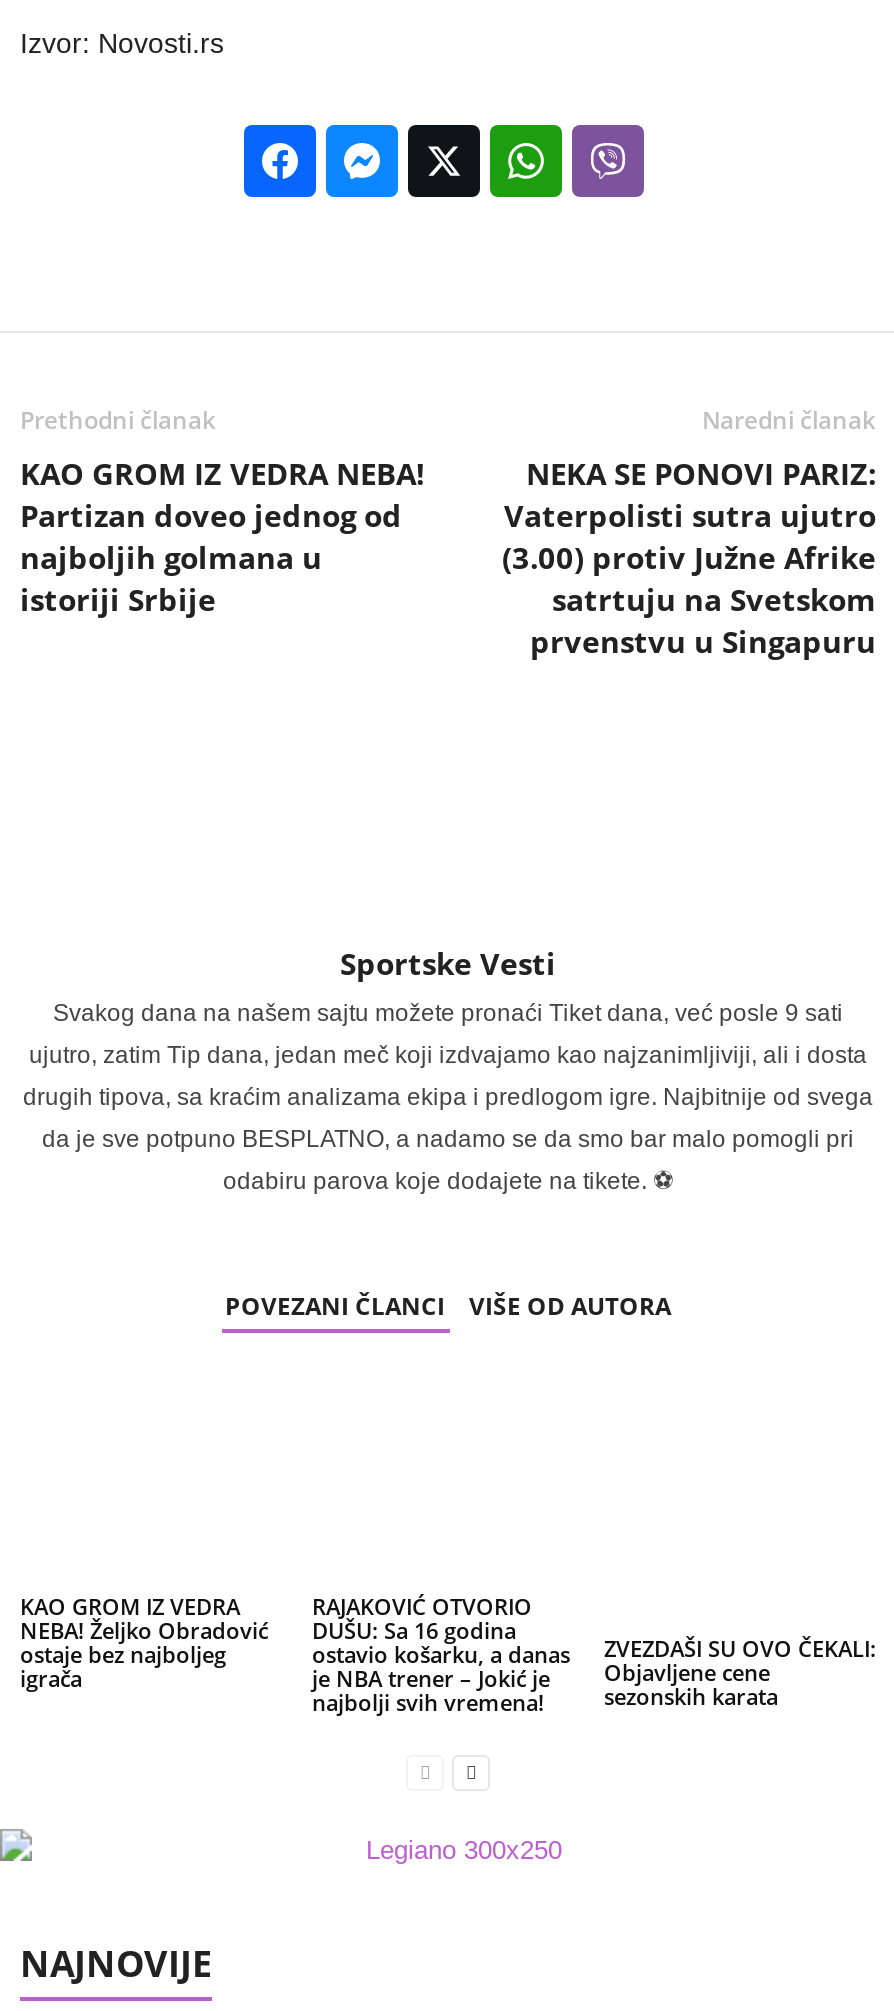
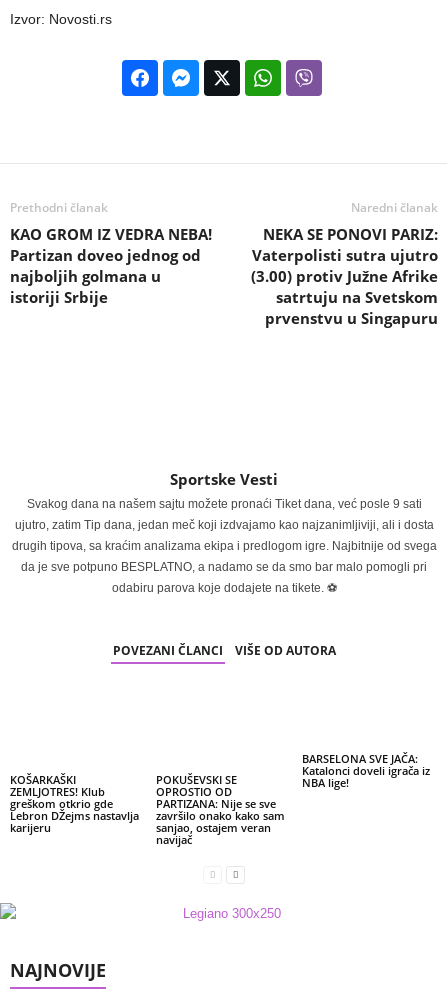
- KAO GROM IZ VEDRA
- NEBA! Željko Obradović
- ostaje bez najboljeg
- igrača
+ KOŠARKAŠKI
+ ZEMLJOTRES! Klub
+ greškom otkrio gde
+ Lebron DŽejms nastavlja
+ karijeru

- RAJAKOVIĆ OTVORIO
- DUŠU: Sa 16 godina
- ostavio košarku, a danas
- je NBA trener – Jokić je
- najbolji svih vremena!
+ POKUŠEVSKI SE
+ OPROSTIO OD
+ PARTIZANA: Nije se sve
+ završilo onako kako sam
+ sanjao, ostajem veran
+ navijač

- ZVEZDAŠI SU OVO ČEKALI:
- Objavljene cene
- sezonskih karata
+ BARSELONA SVE JAČA:
+ Katalonci doveli igrača iz
+ NBA lige!
